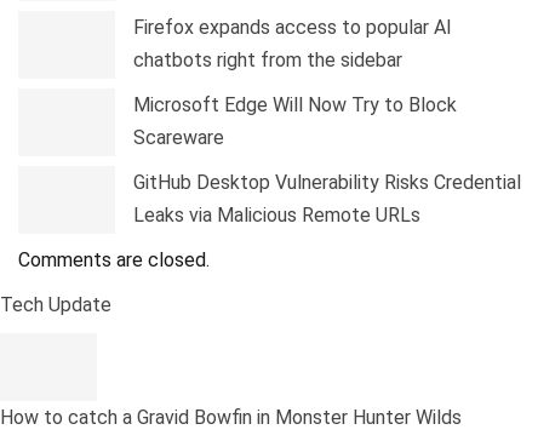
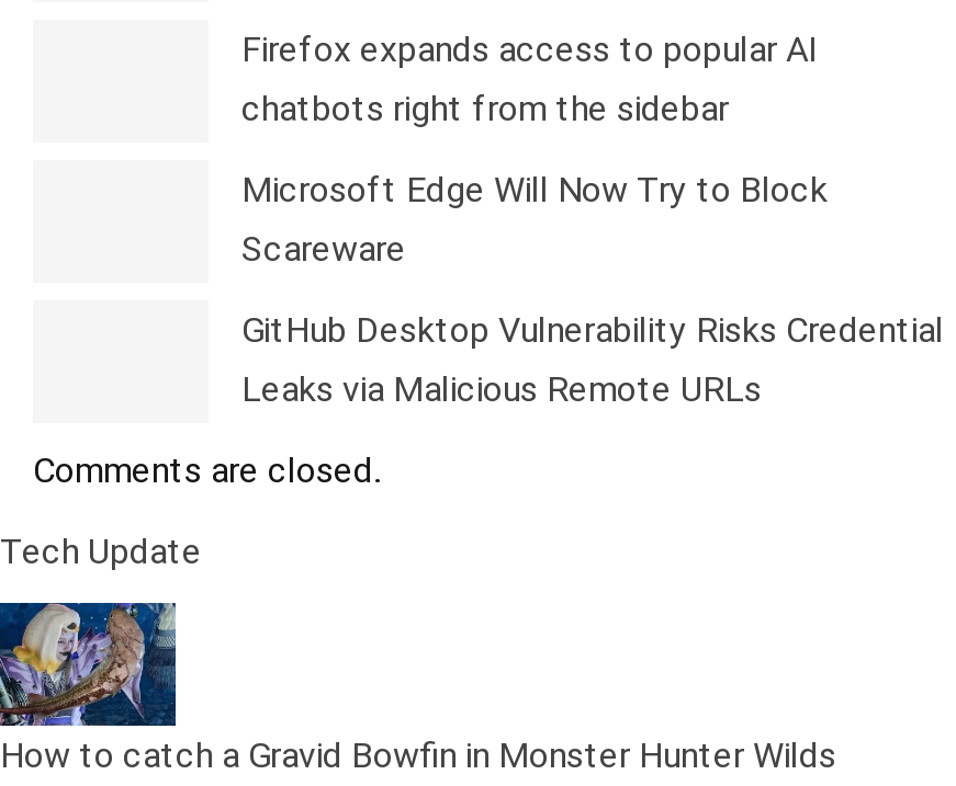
+ [image]
